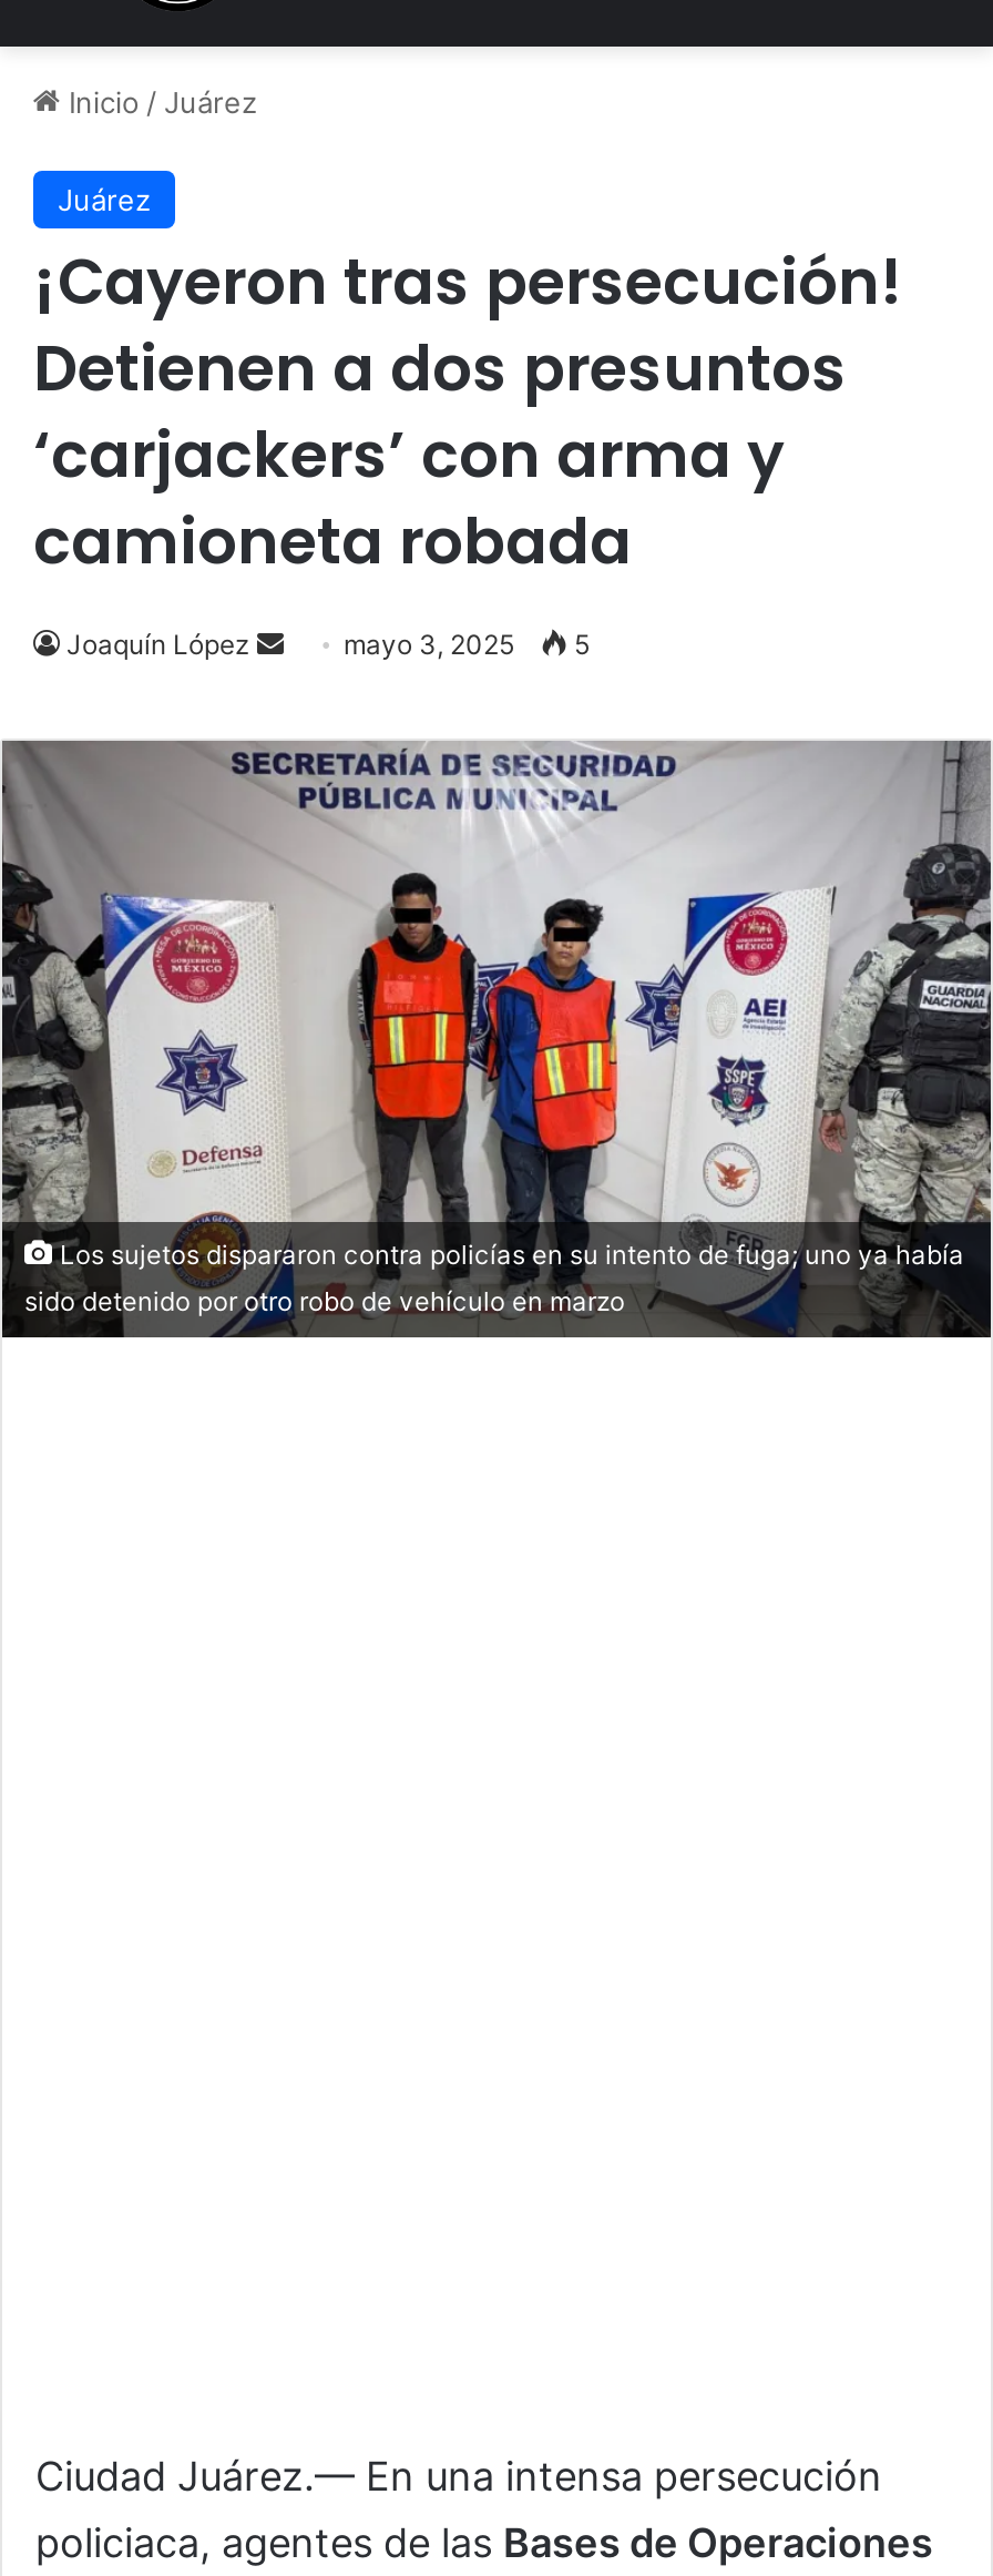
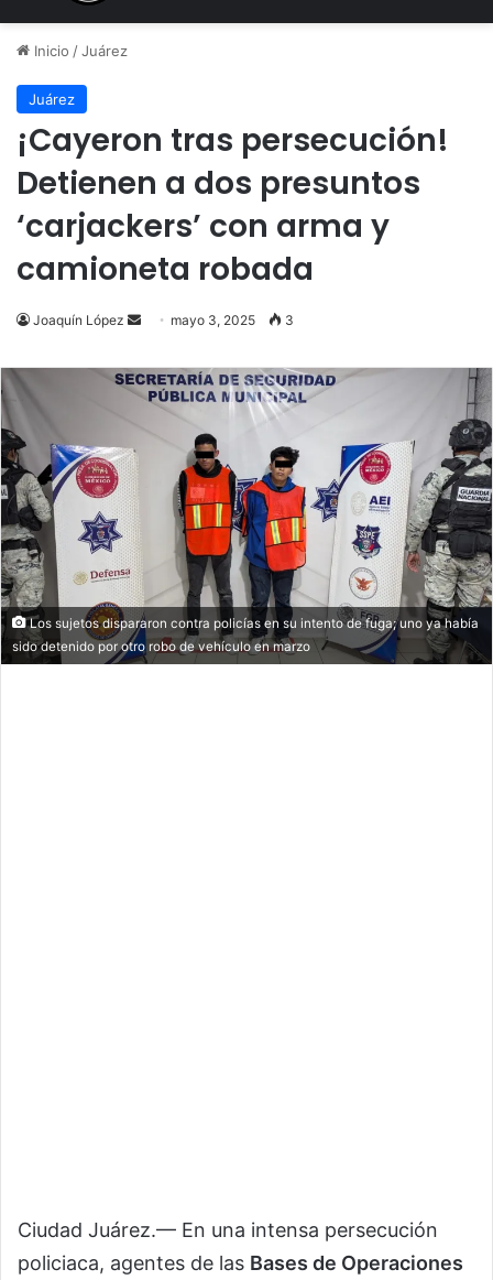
- 5
+ 3
